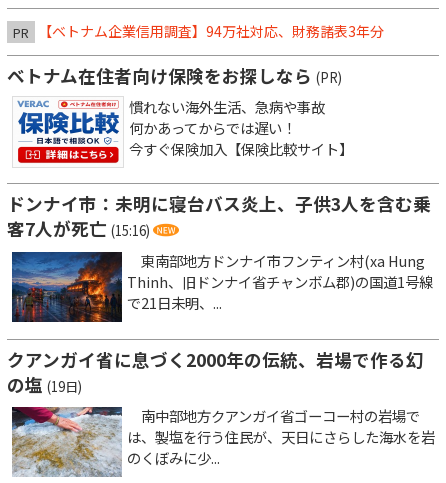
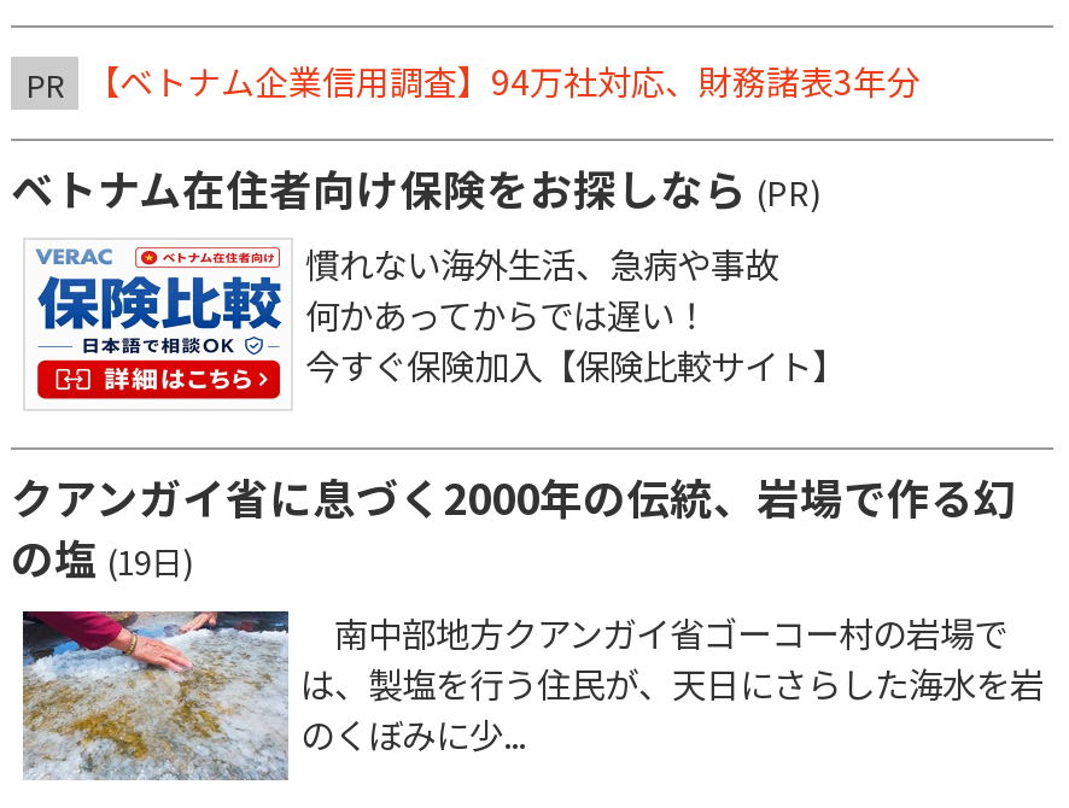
- [image]
- ドンナイ市：未明に寝台バス炎上、子供3人を含む乗
- 客7人が死亡 (15:16)
- 東南部地方ドンナイ市フンティン村(xa Hung
- Thinh、旧ドンナイ省チャンボム郡)の国道1号線
- で21日未明、...
